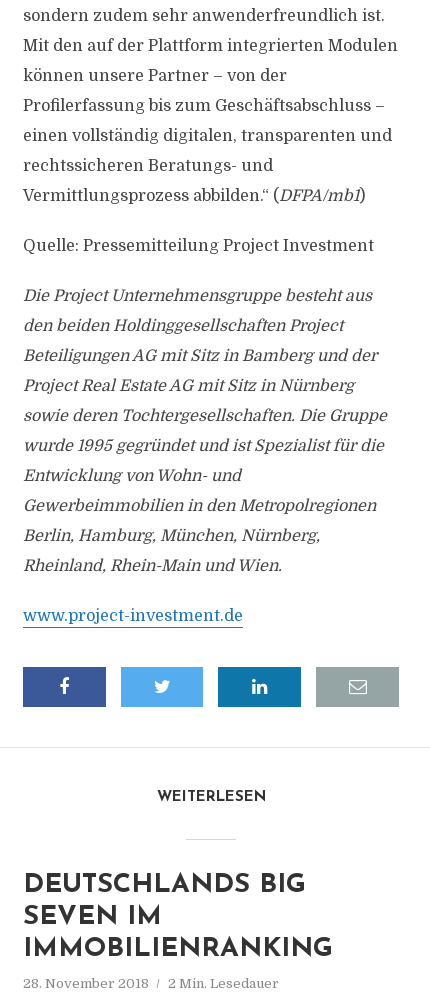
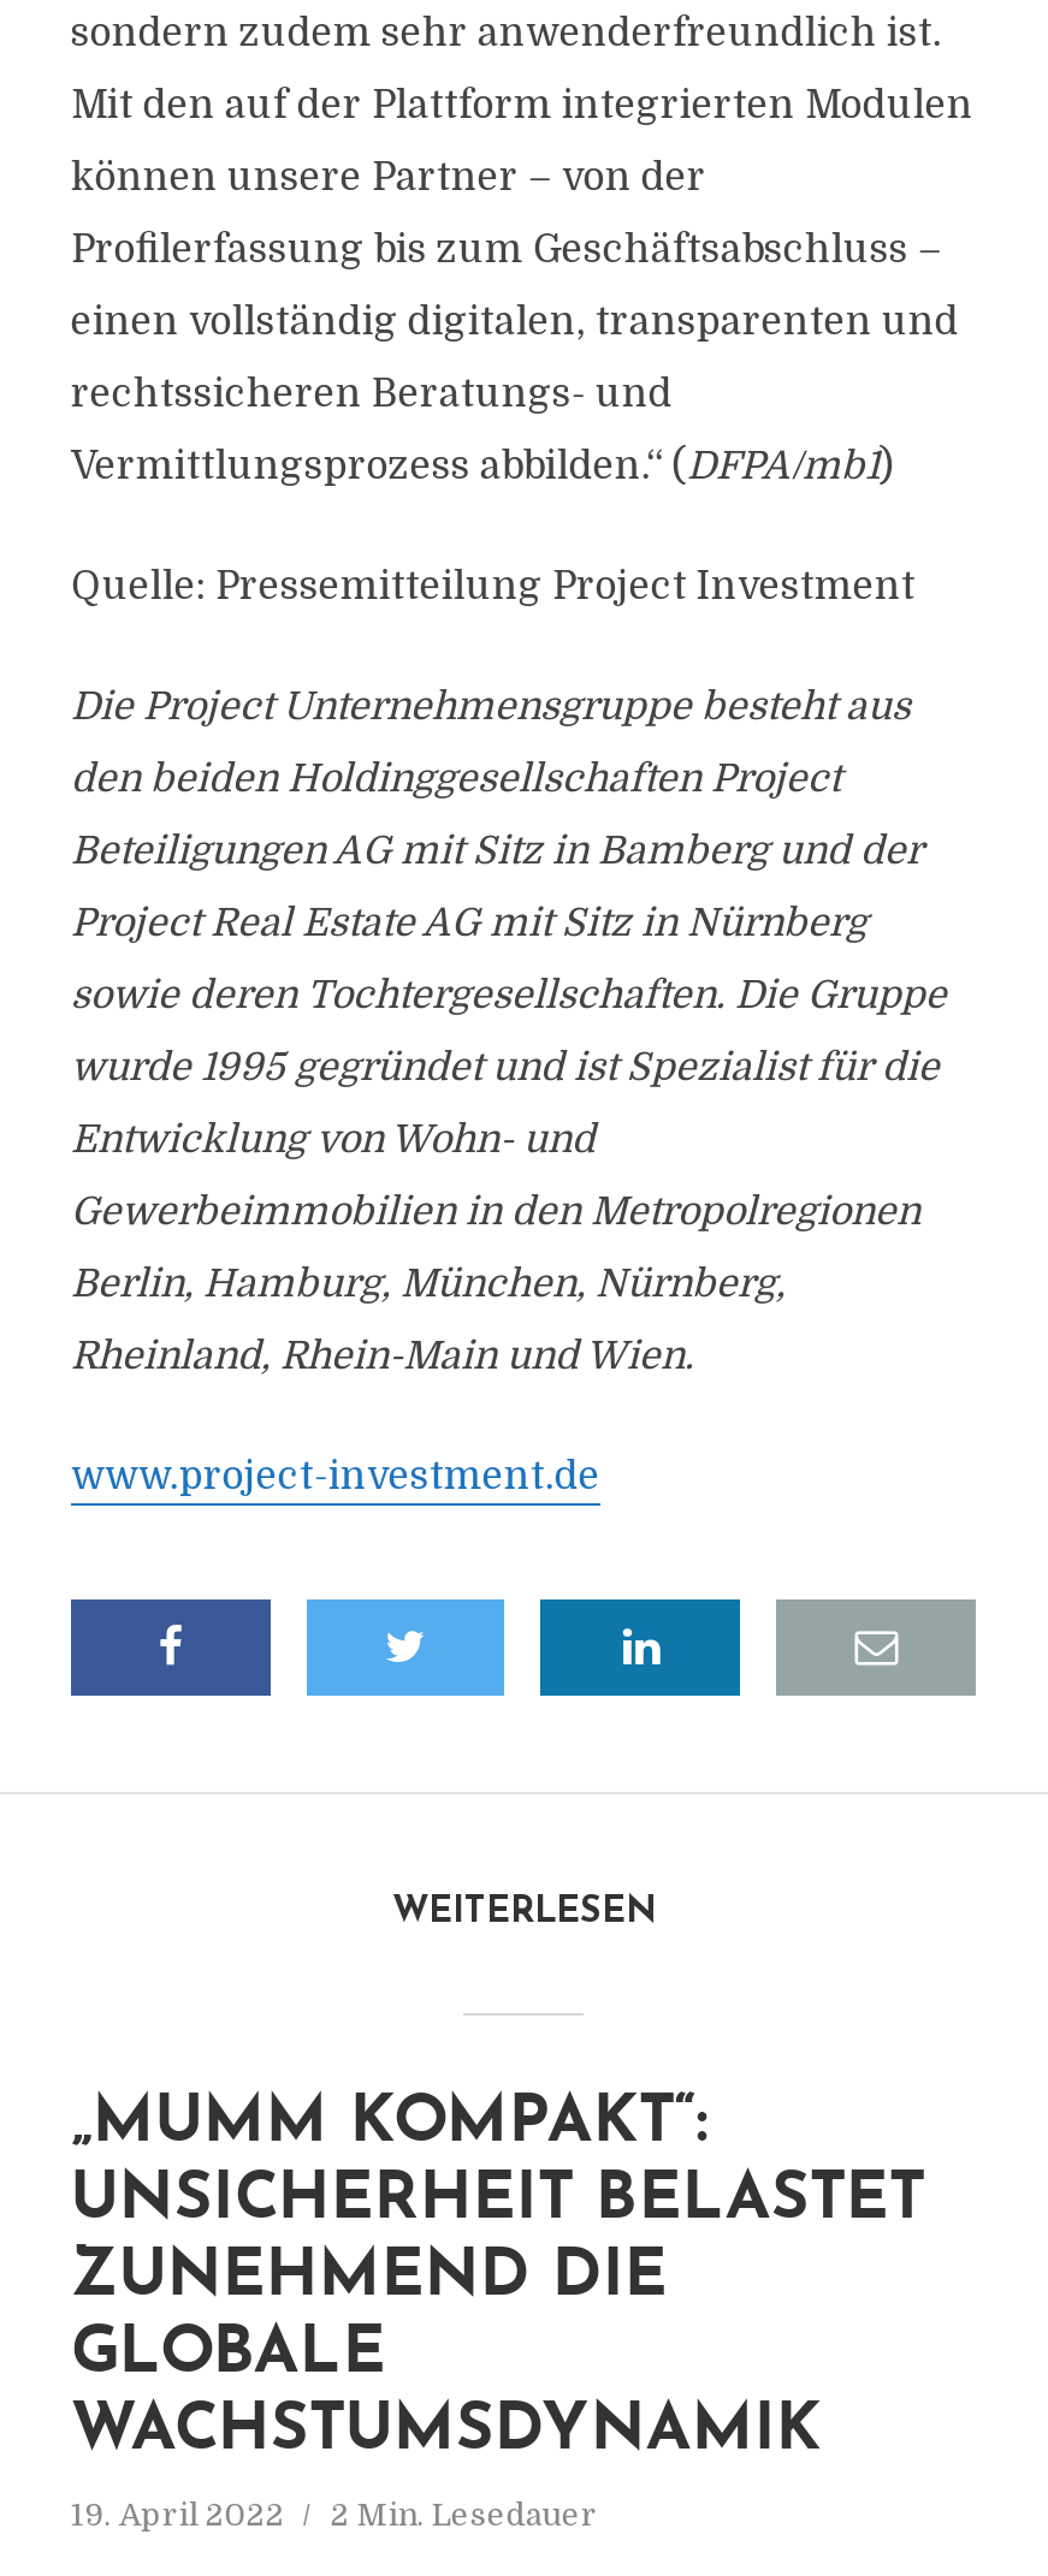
- DEUTSCHLANDS BIG
- SEVEN IM
- IMMOBILIENRANKING
+ „MUMM KOMPAKT“:
+ UNSICHERHEIT BELASTET
+ ZUNEHMEND DIE
+ GLOBALE
+ WACHSTUMSDYNAMIK

- 28. November 2018 2 Min. Lesedauer
+ 19. April 2022 2 Min. Lesedauer
